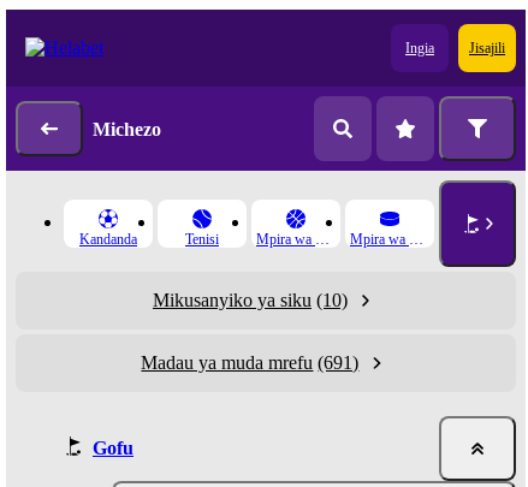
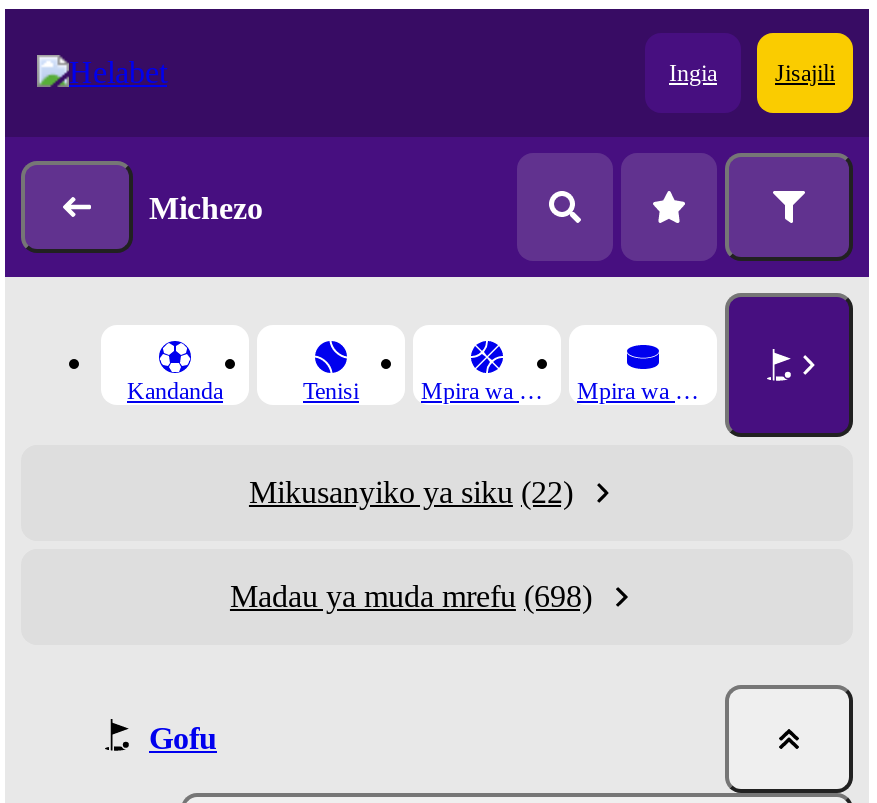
- Mikusanyiko ya siku (10)
+ Mikusanyiko ya siku (22)

- Madau ya muda mrefu (691)
+ Madau ya muda mrefu (698)
